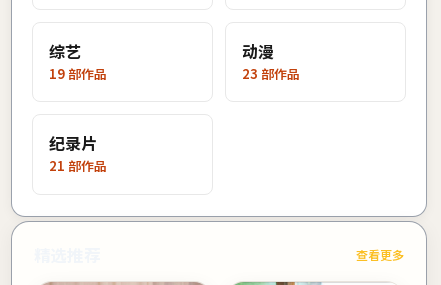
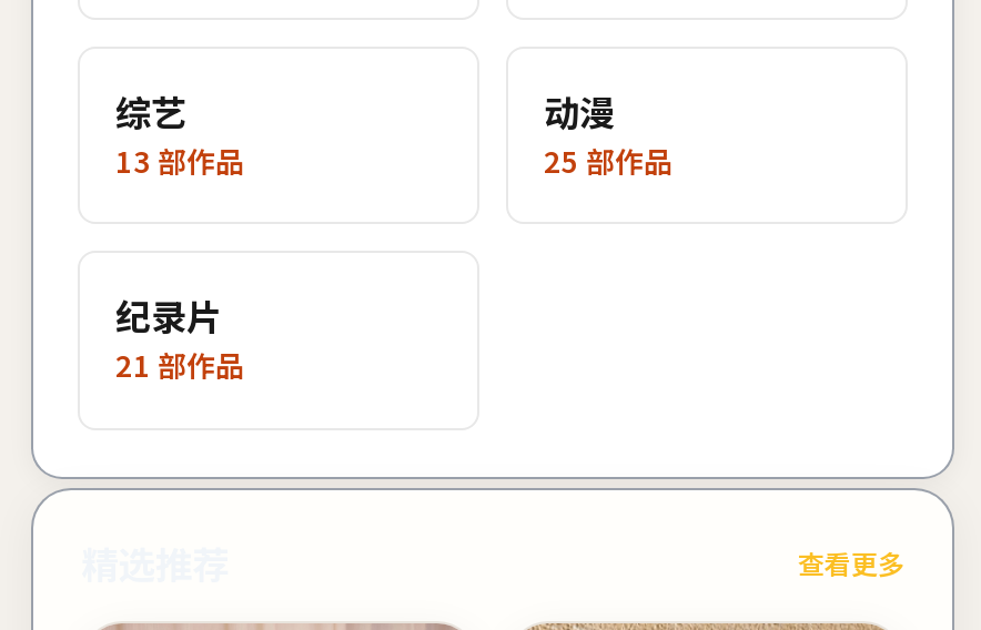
- 19部作品
+ 13部作品

- 23部作品
+ 25部作品
